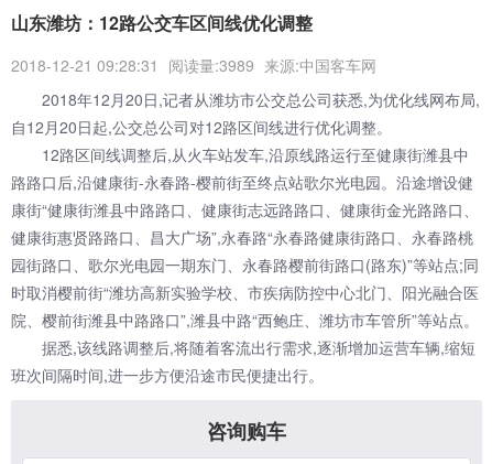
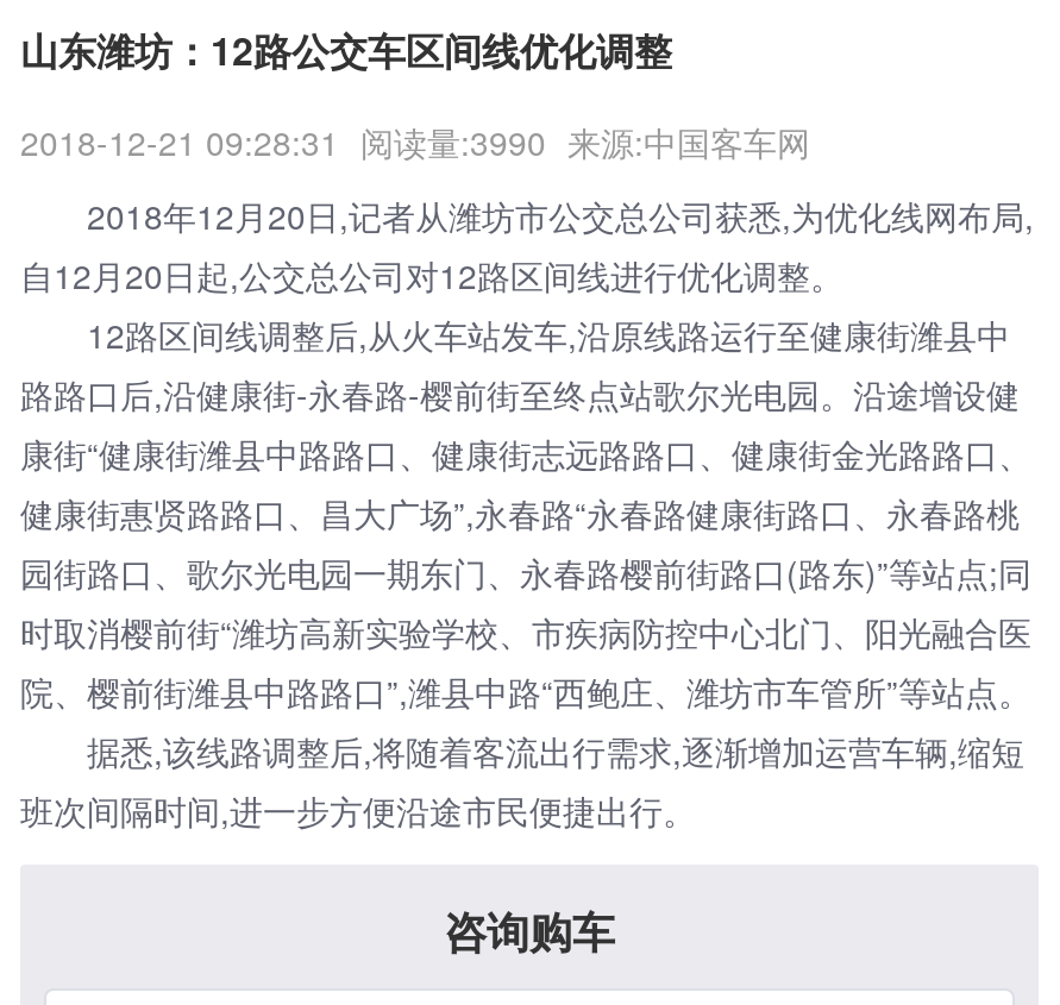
- 2018-12-21 09:28:31 阅读量:3989 来源:中国客车网
+ 2018-12-21 09:28:31 阅读量:3990 来源:中国客车网
